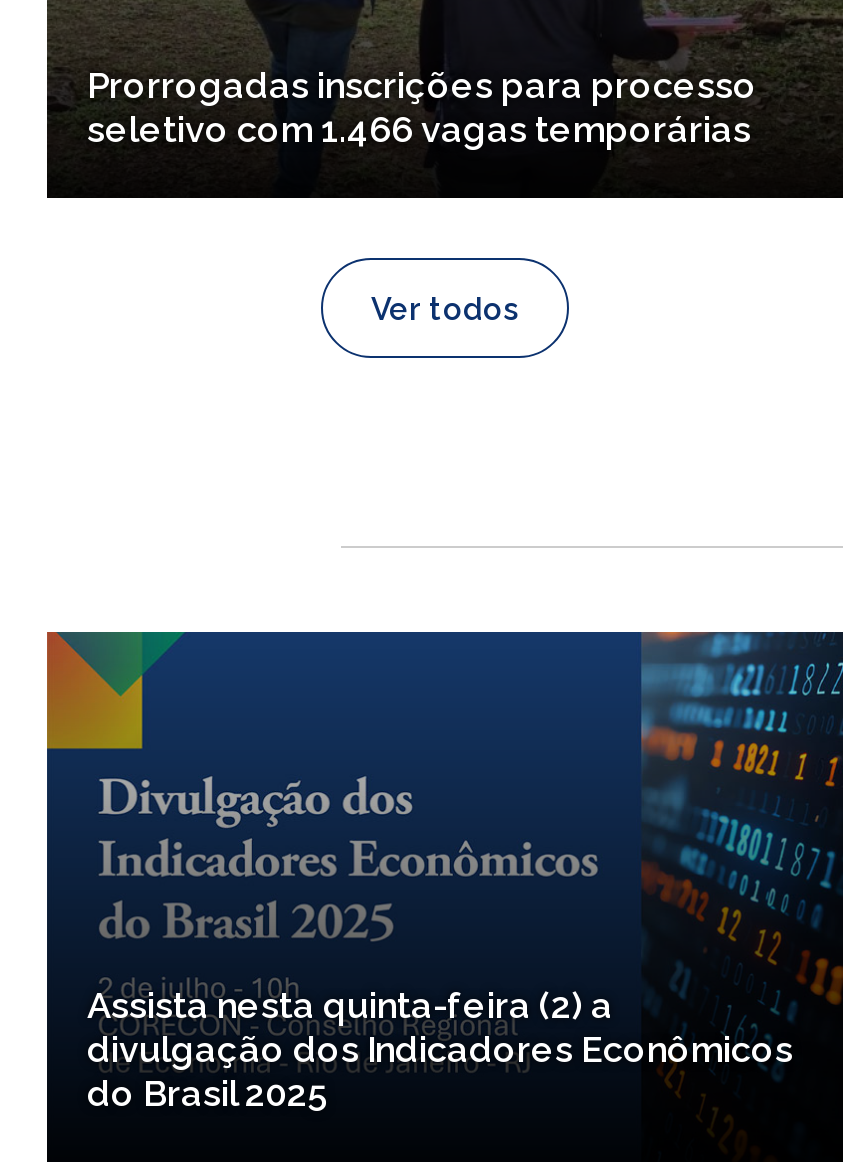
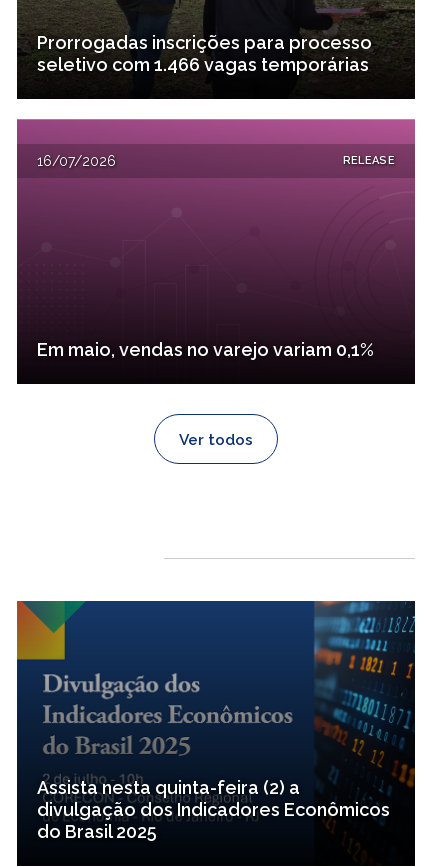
+ [image]
+ 16/07/2026
+ RELEASE

+ Em maio, vendas no varejo variam 0,1%
